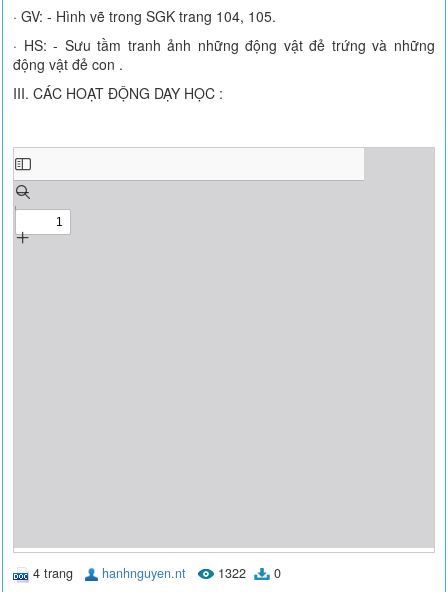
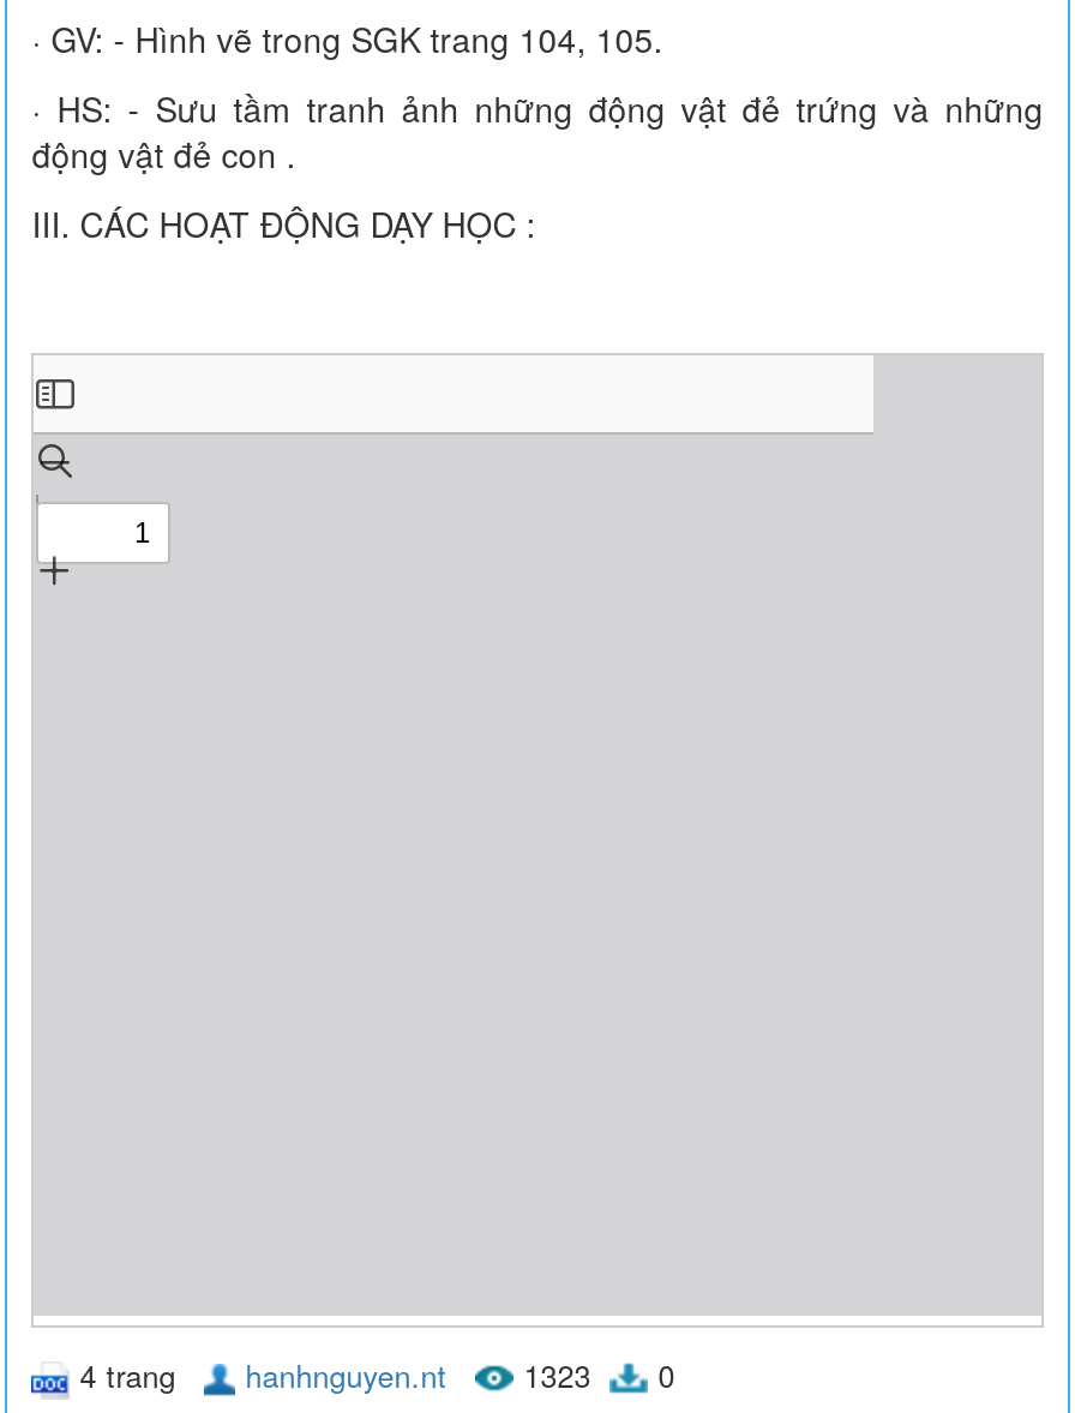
- 4 trang hanhnguyen.nt 1322 0
+ 4 trang hanhnguyen.nt 1323 0
